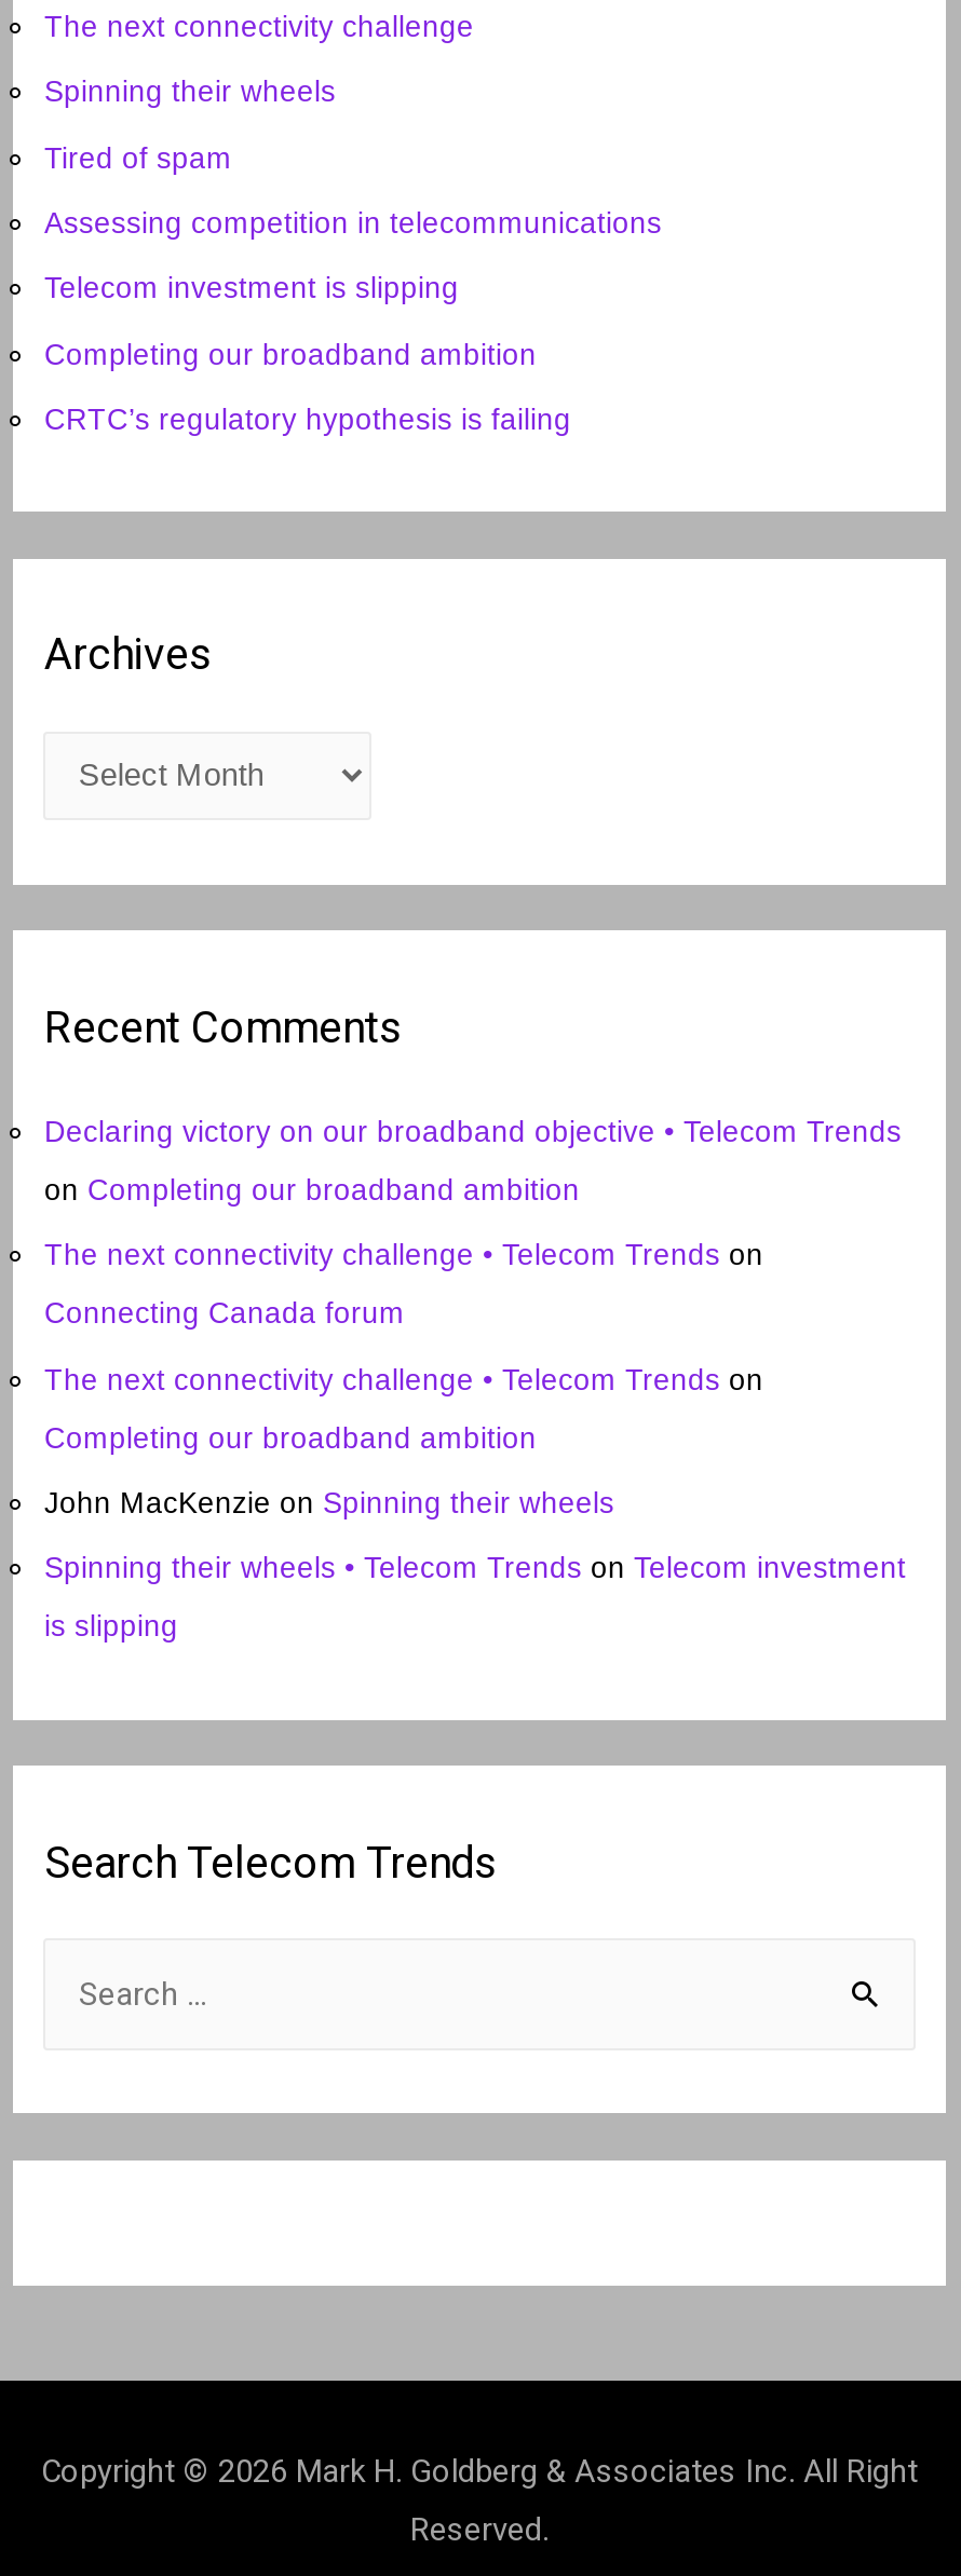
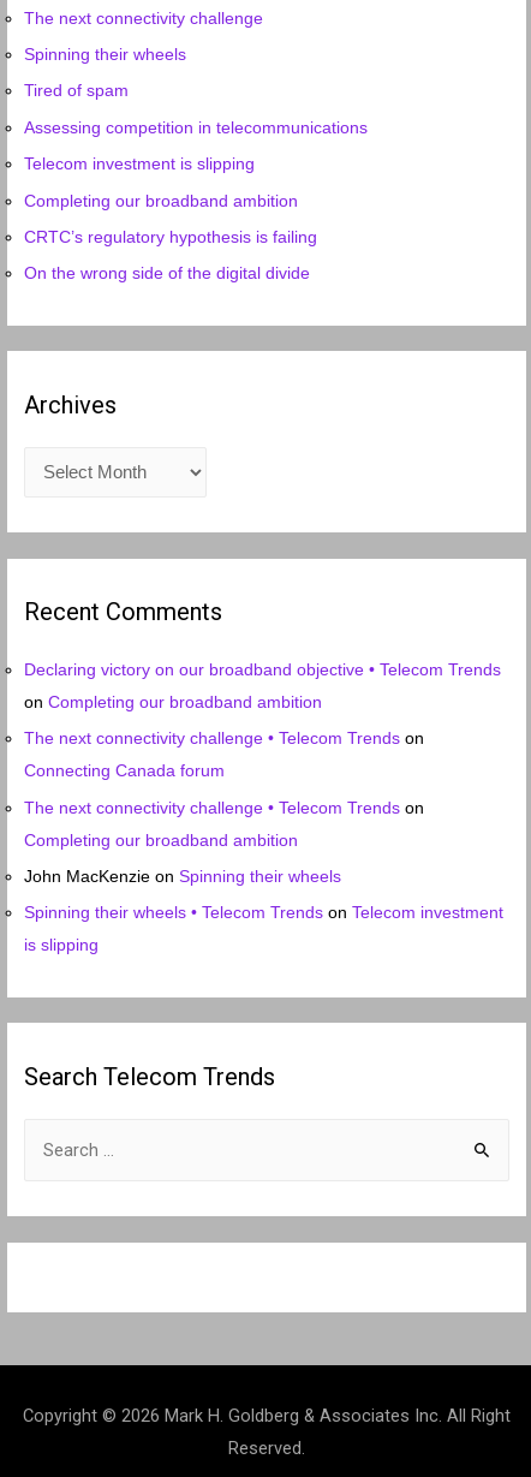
+ On the wrong side of the digital divide
